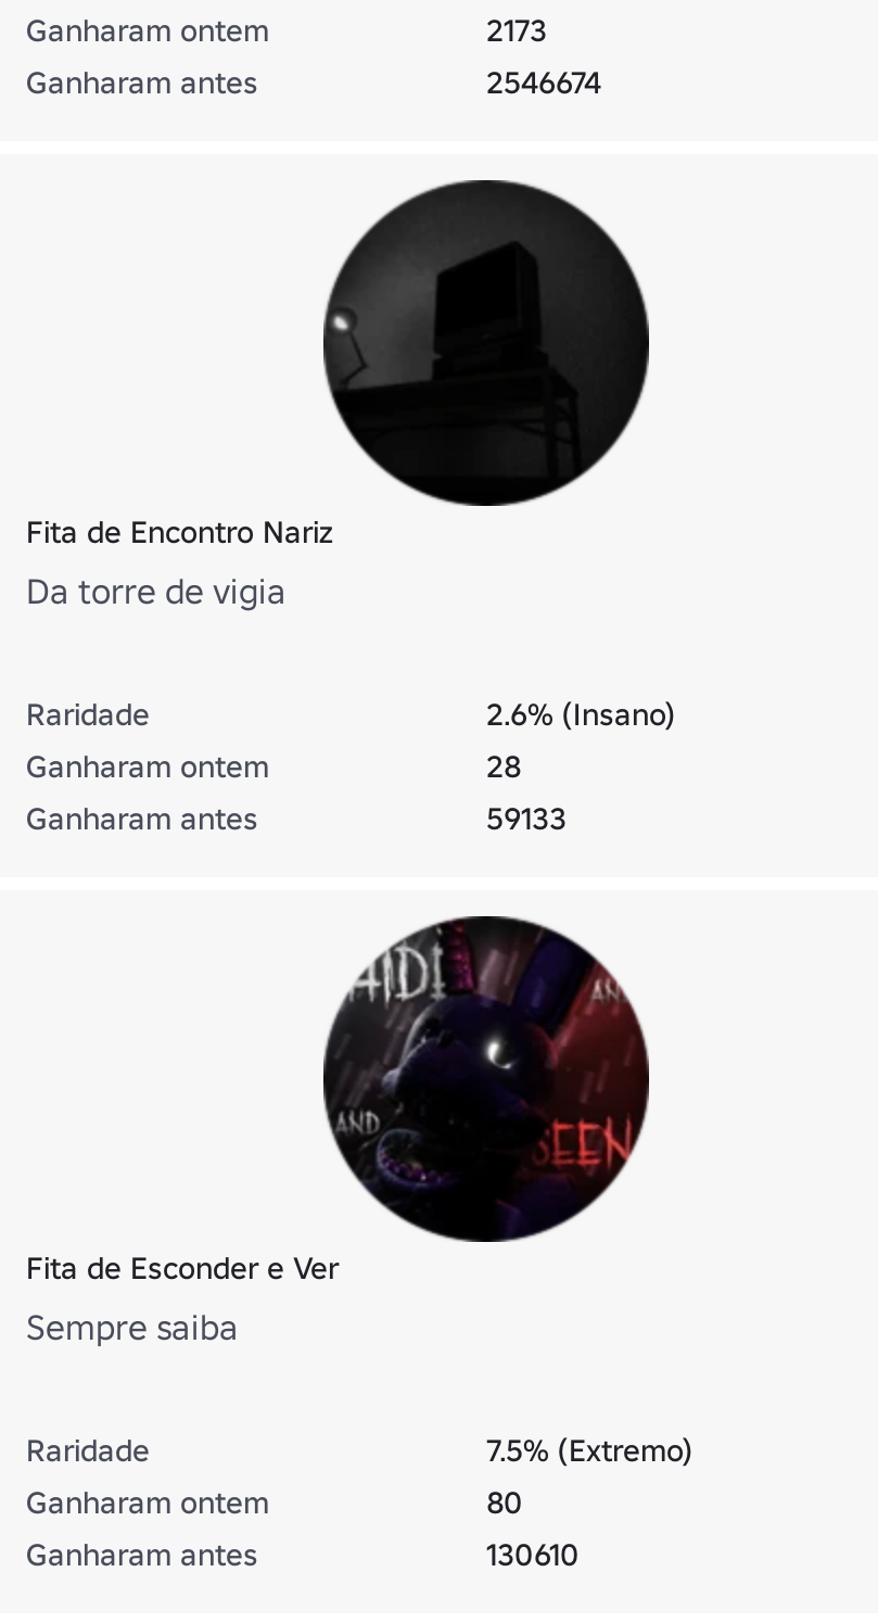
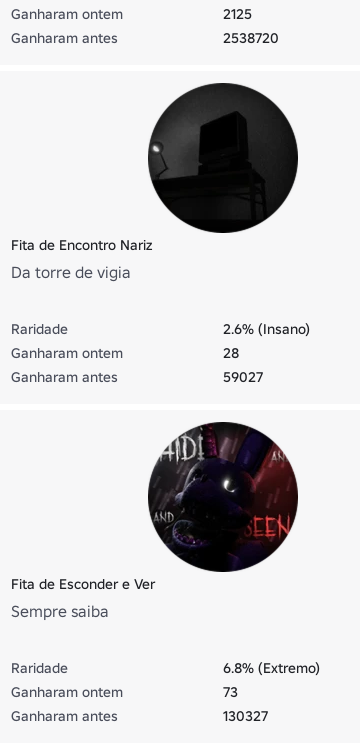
- 2173
+ 2125

- 2546674
+ 2538720

- 59133
+ 59027

- 7.5% (Extremo)
+ 6.8% (Extremo)

- 80
+ 73

- 130610
+ 130327
